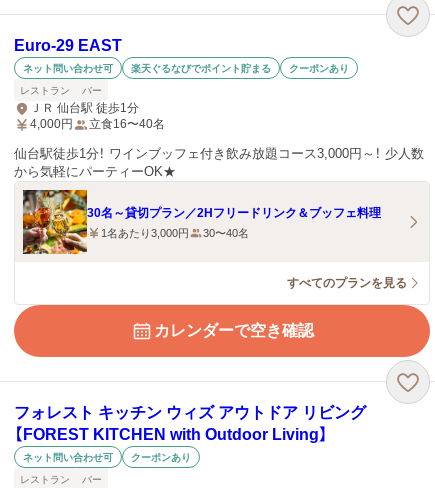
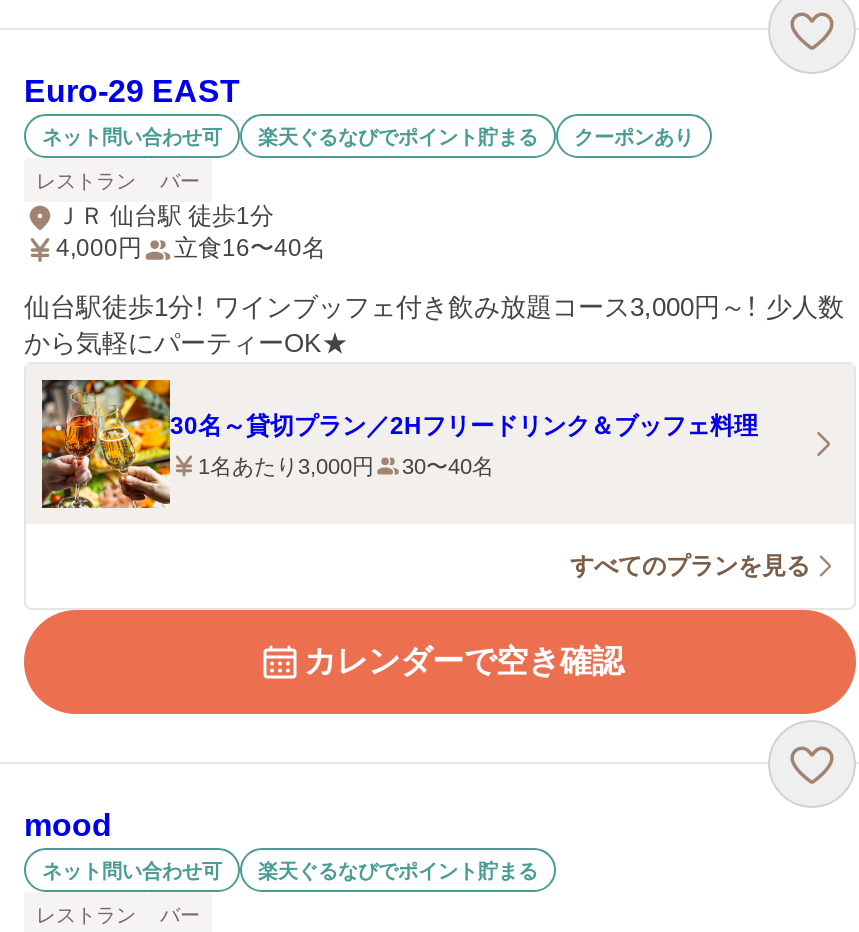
- フォレスト キッチン ウィズ アウトドア リビング
- 【FOREST KITCHEN with Outdoor Living】
+ mood

- クーポンあり
+ 楽天ぐるなびでポイント貯まる
